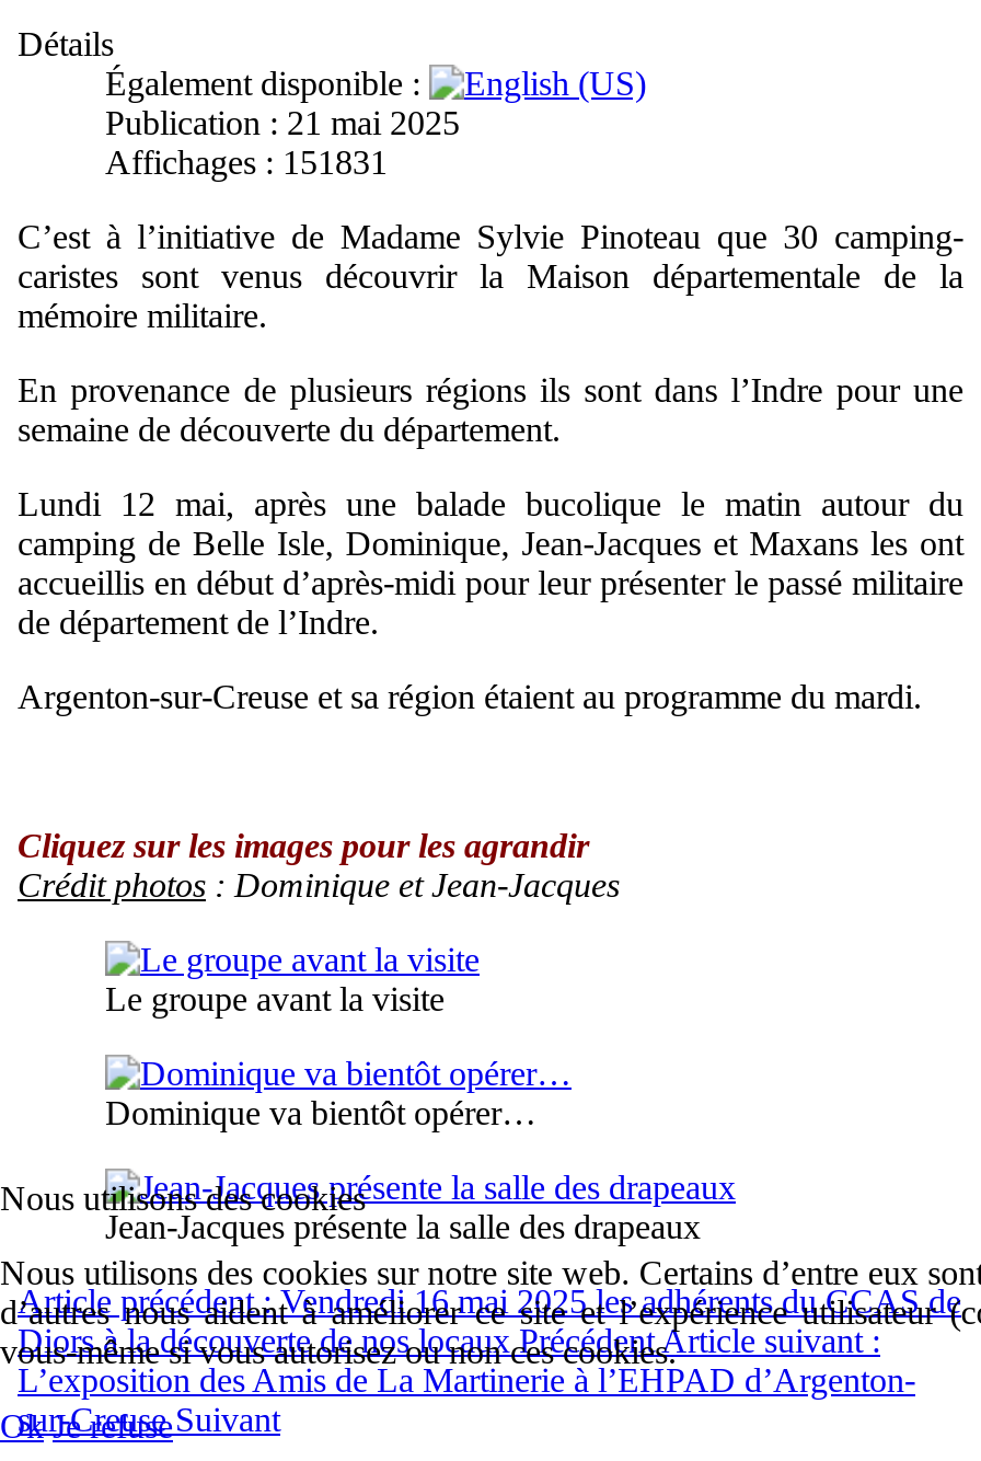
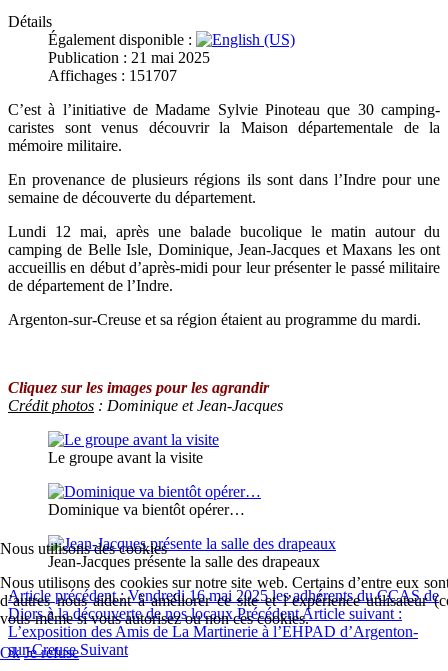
- Affichages : 151831
+ Affichages : 151707
